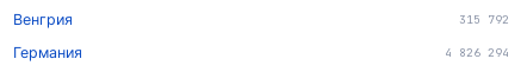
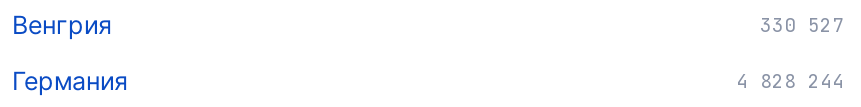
- 315 792
+ 330 527

- 4 826 294
+ 4 828 244
